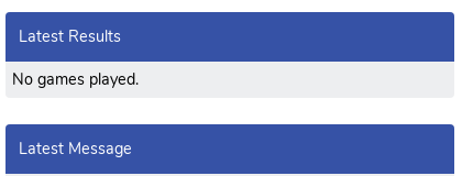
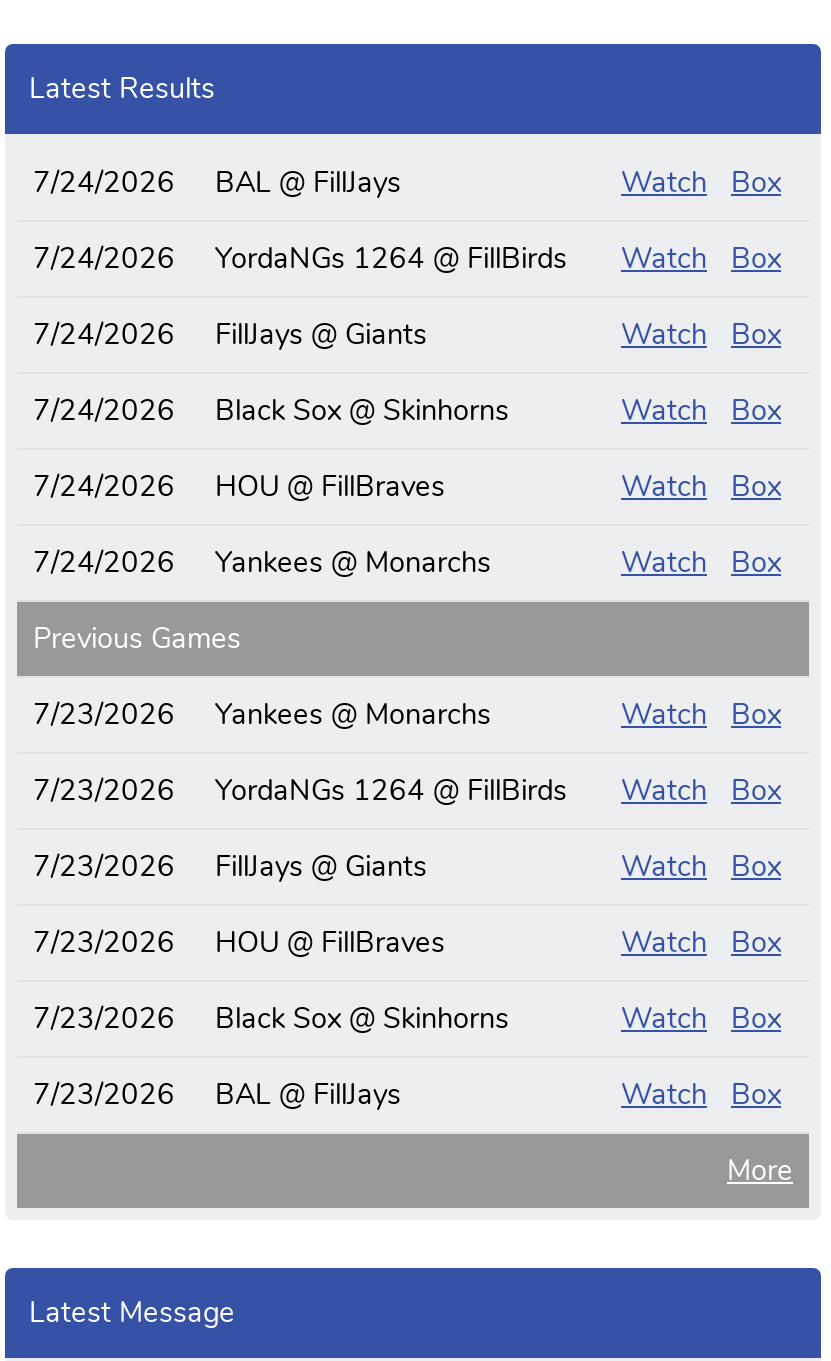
- No games played.
+ 7/24/2026
+ BAL @ FillJays
+ Watch Box
+ 7/24/2026
+ YordaNGs 1264 @ FillBirds
+ Watch Box
+ 7/24/2026
+ FillJays @ Giants
+ Watch Box
+ 7/24/2026
+ Black Sox @ Skinhorns
+ Watch Box
+ 7/24/2026
+ HOU @ FillBraves
+ Watch Box
+ 7/24/2026
+ Yankees @ Monarchs
+ Watch Box
+ Previous Games
+ 7/23/2026
+ Yankees @ Monarchs
+ Watch Box
+ 7/23/2026
+ YordaNGs 1264 @ FillBirds
+ Watch Box
+ 7/23/2026
+ FillJays @ Giants
+ Watch Box
+ 7/23/2026
+ HOU @ FillBraves
+ Watch Box
+ 7/23/2026
+ Black Sox @ Skinhorns
+ Watch Box
+ 7/23/2026
+ BAL @ FillJays
+ Watch Box
+ More
